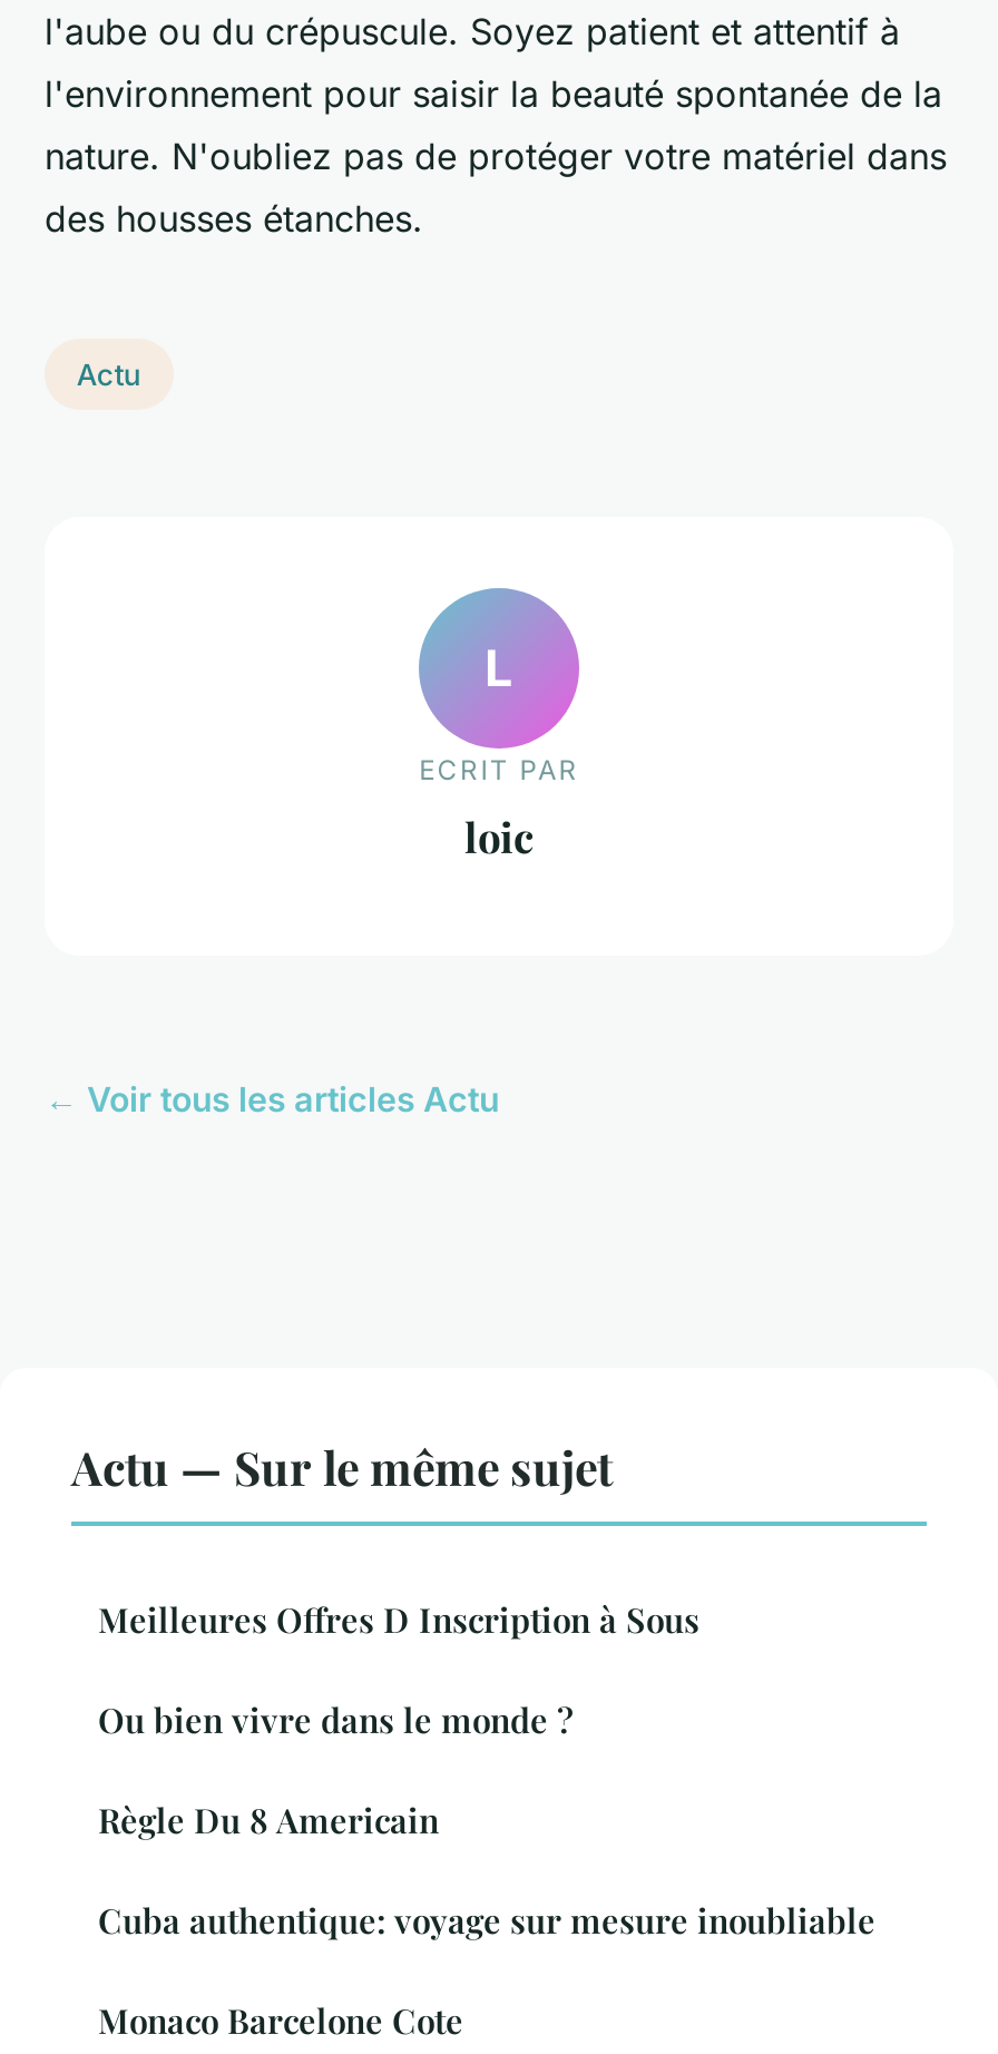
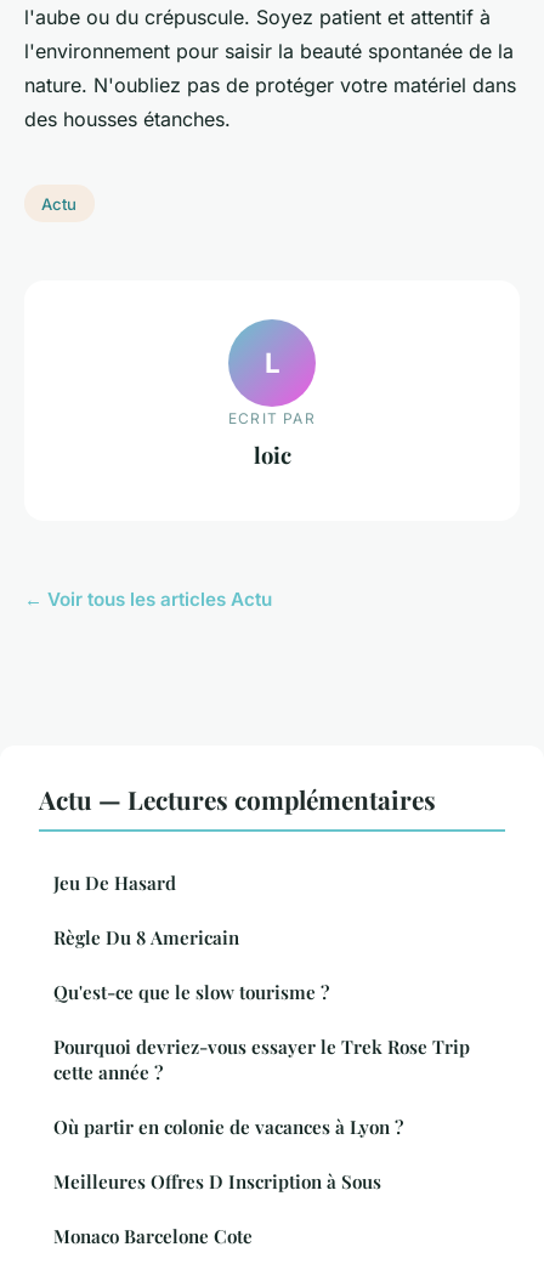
- Actu — Sur le même sujet
- Ou bien vivre dans le monde ?
+ Actu — Lectures complémentaires
+ Jeu De Hasard

moved down: Meilleures Offres D Inscription à Sous

moved up: Règle Du 8 Americain

- Cuba authentique: voyage sur mesure inoubliable
+ Qu'est-ce que le slow tourisme ?
+ Pourquoi devriez-vous essayer le Trek Rose Trip
+ cette année ?
+ Où partir en colonie de vacances à Lyon ?
